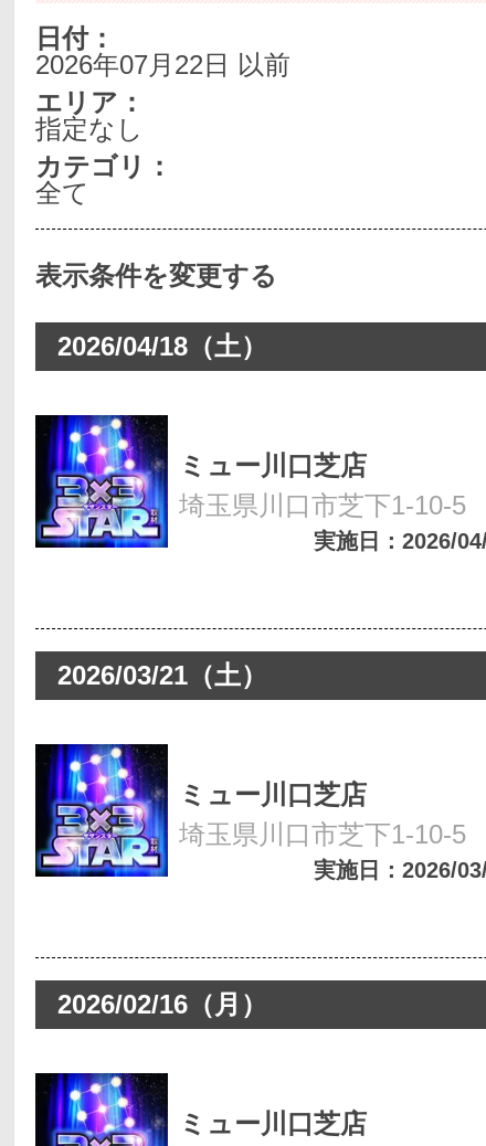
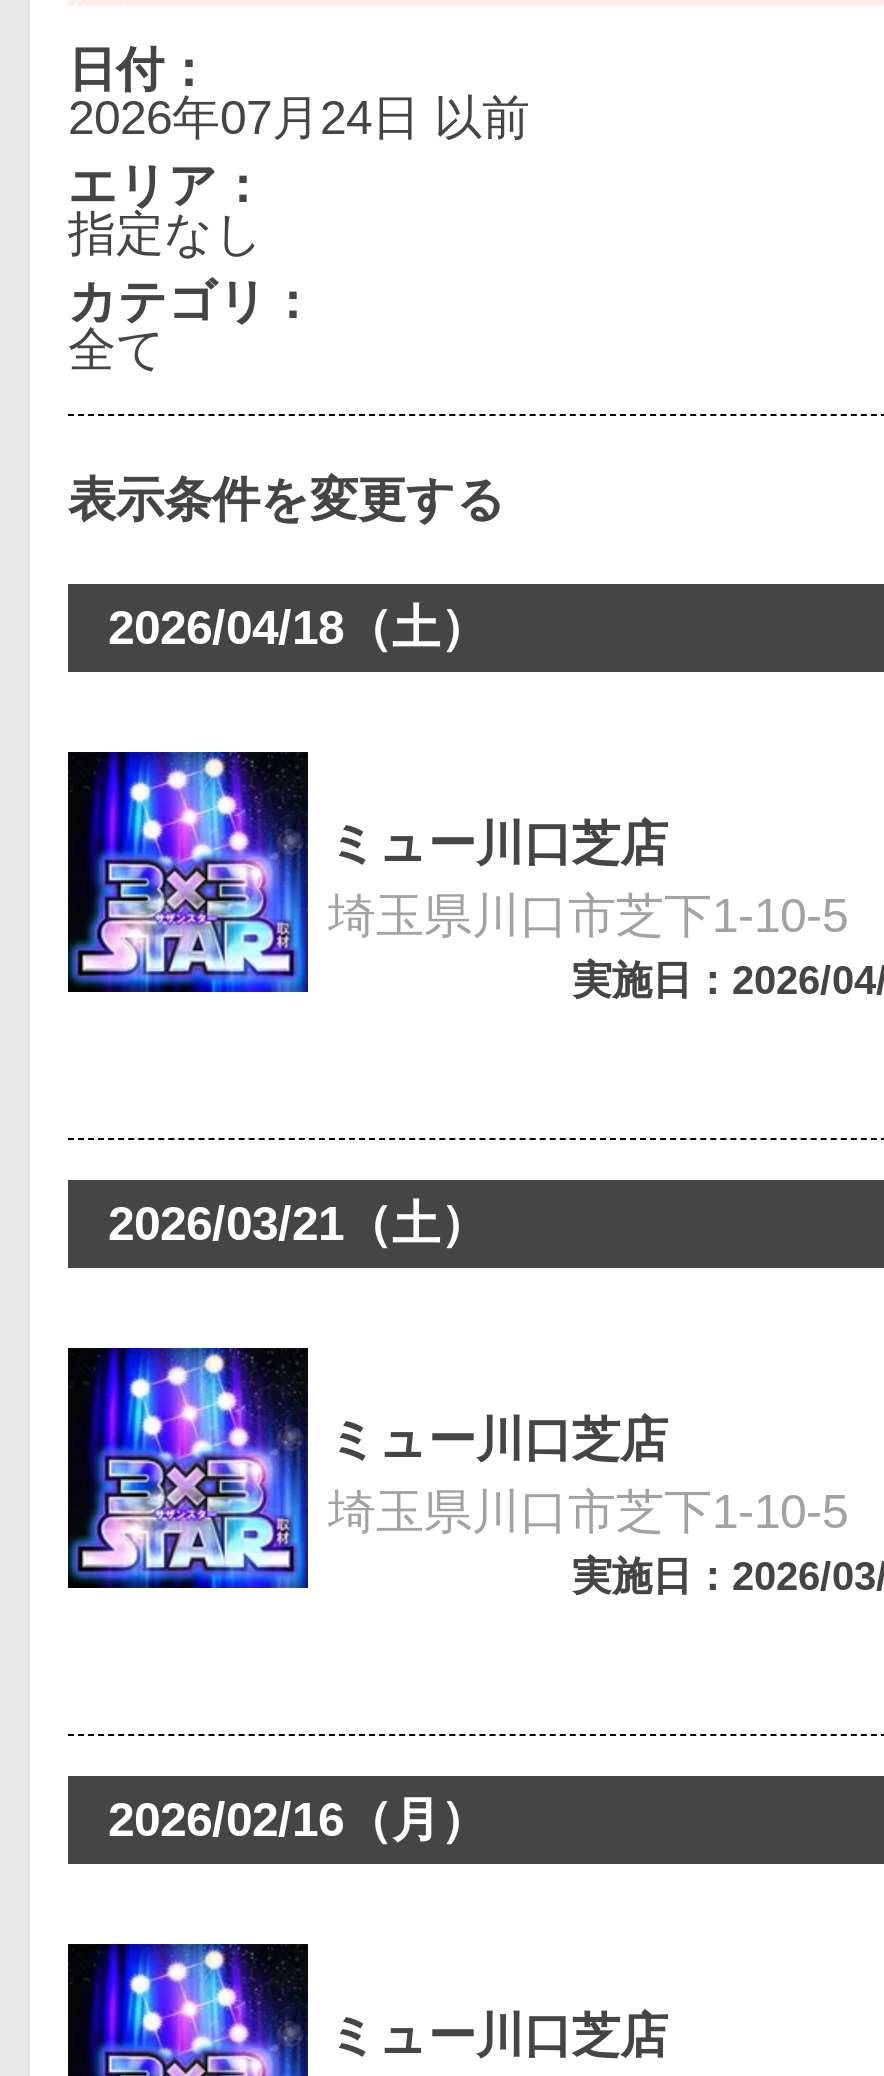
- 2026年07月22日 以前
+ 2026年07月24日 以前
